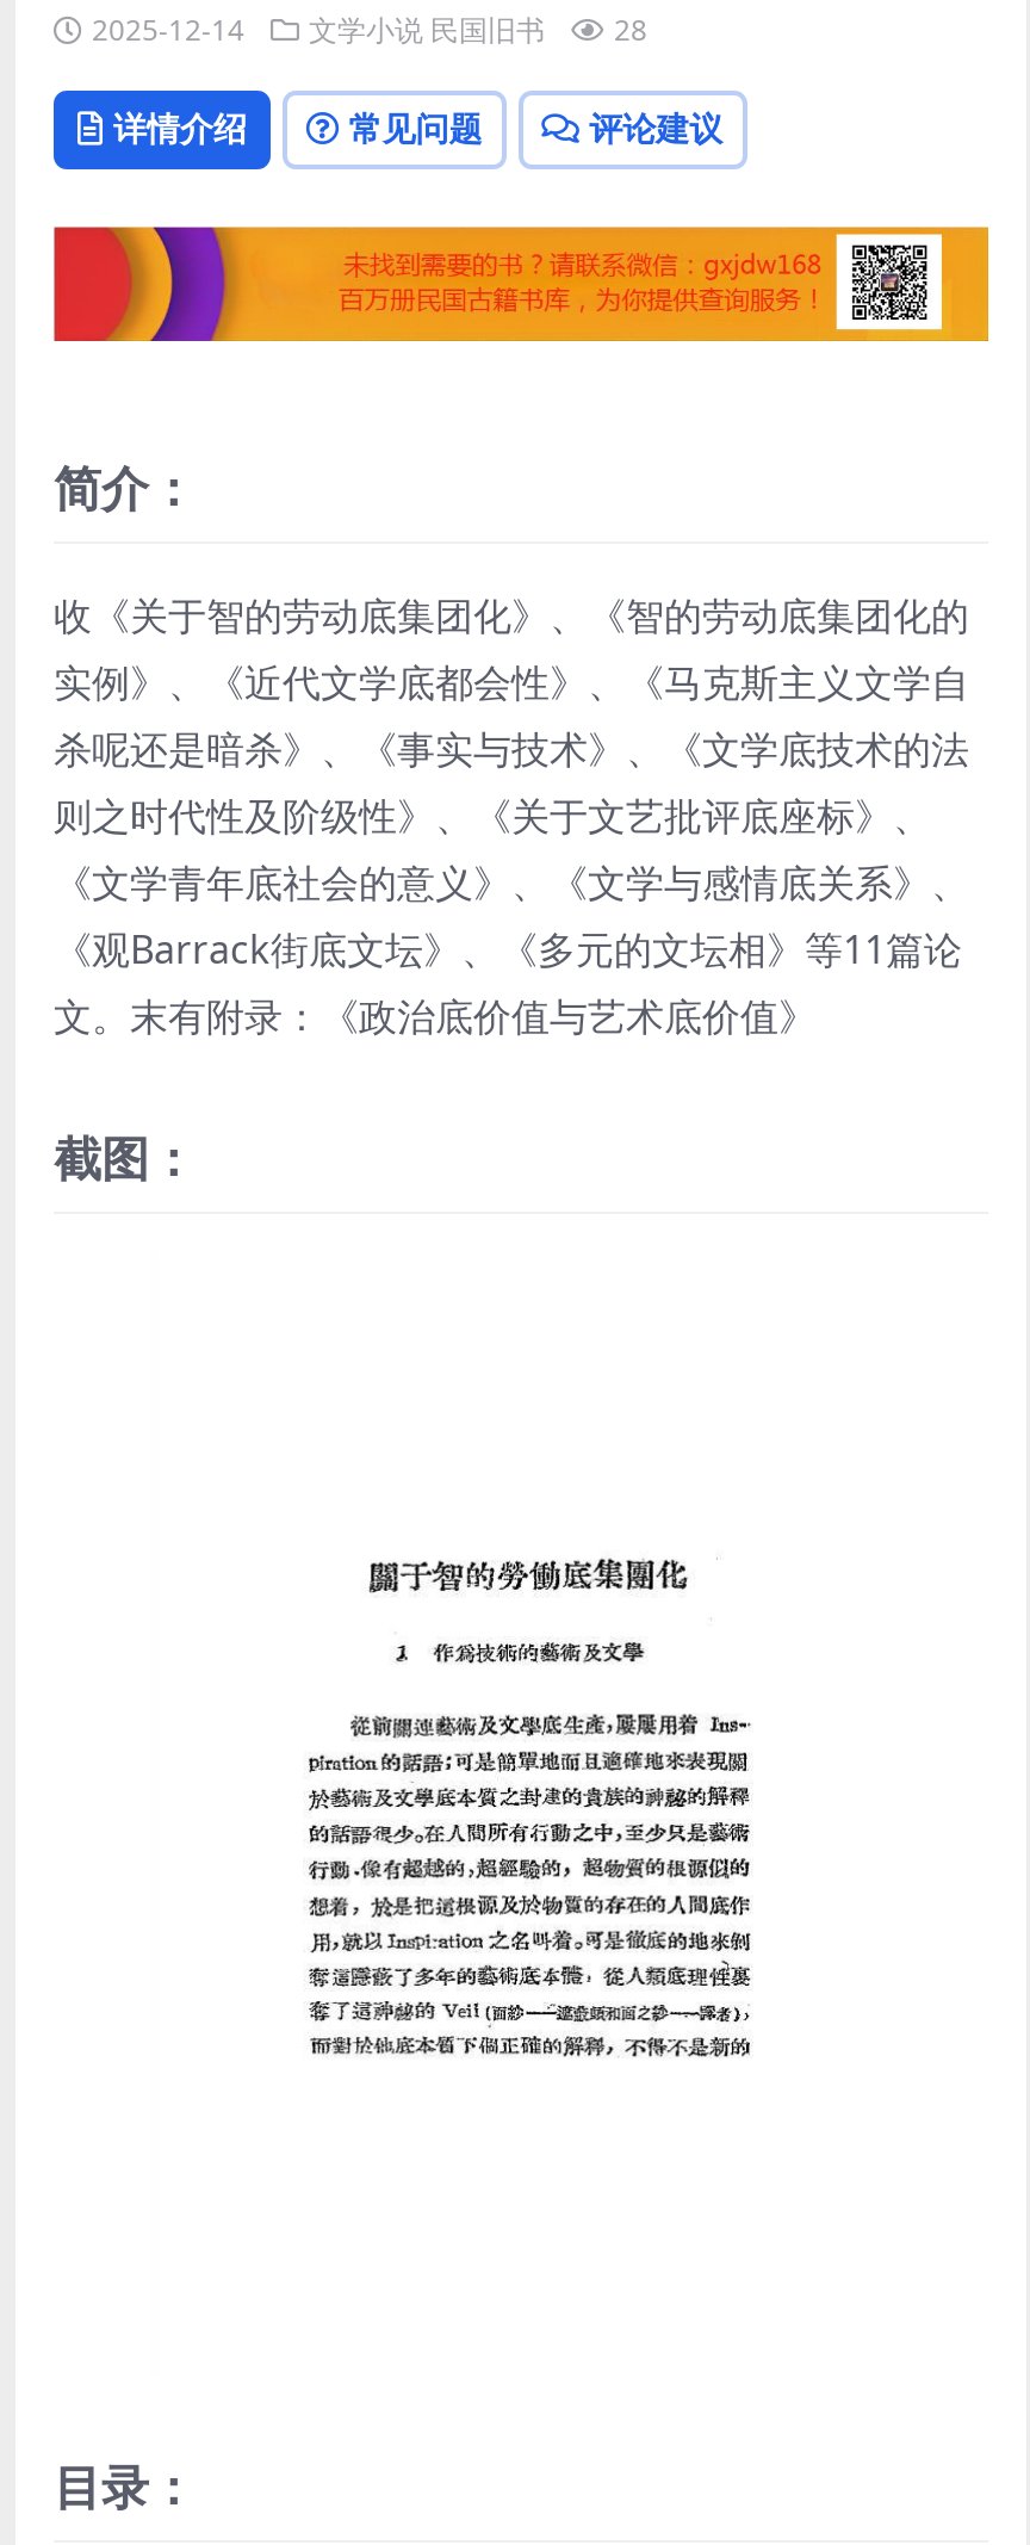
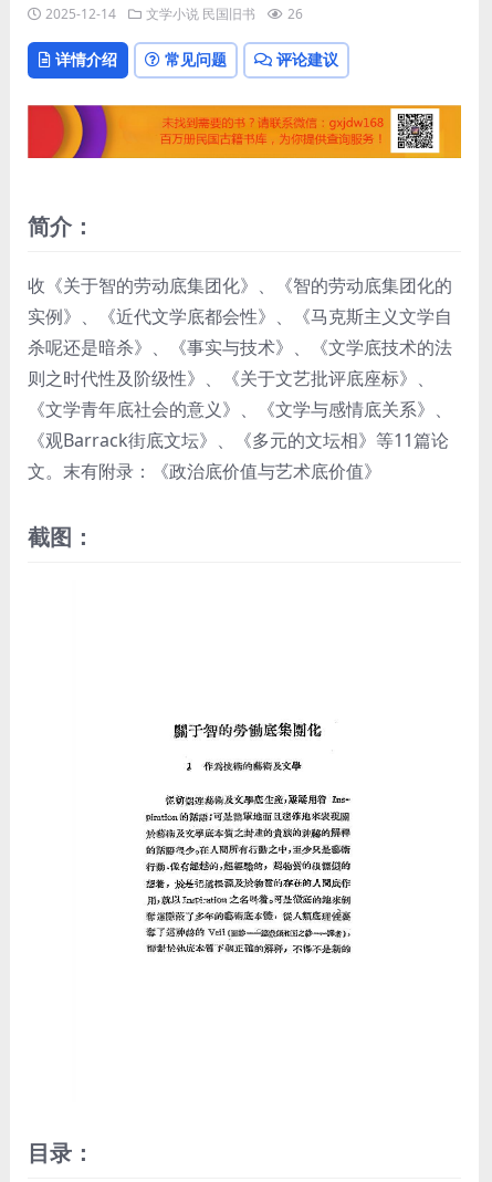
- 2025-12-14 文学小说 民国旧书 28
+ 2025-12-14 文学小说 民国旧书 26
